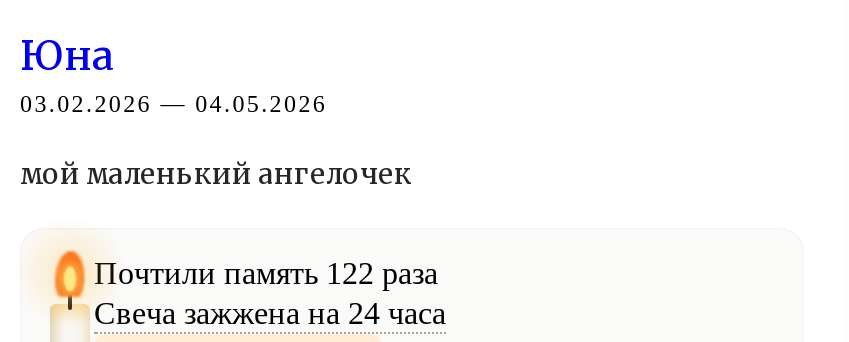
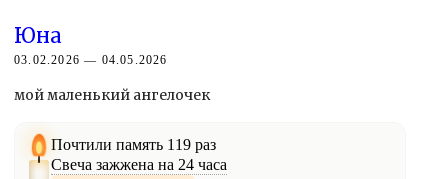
- Почтили память 122 раза
+ Почтили память 119 раз
